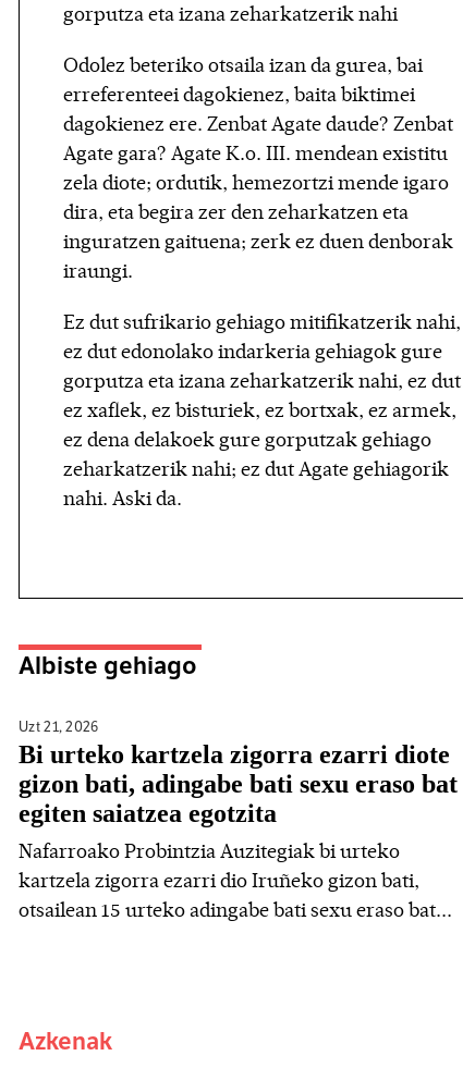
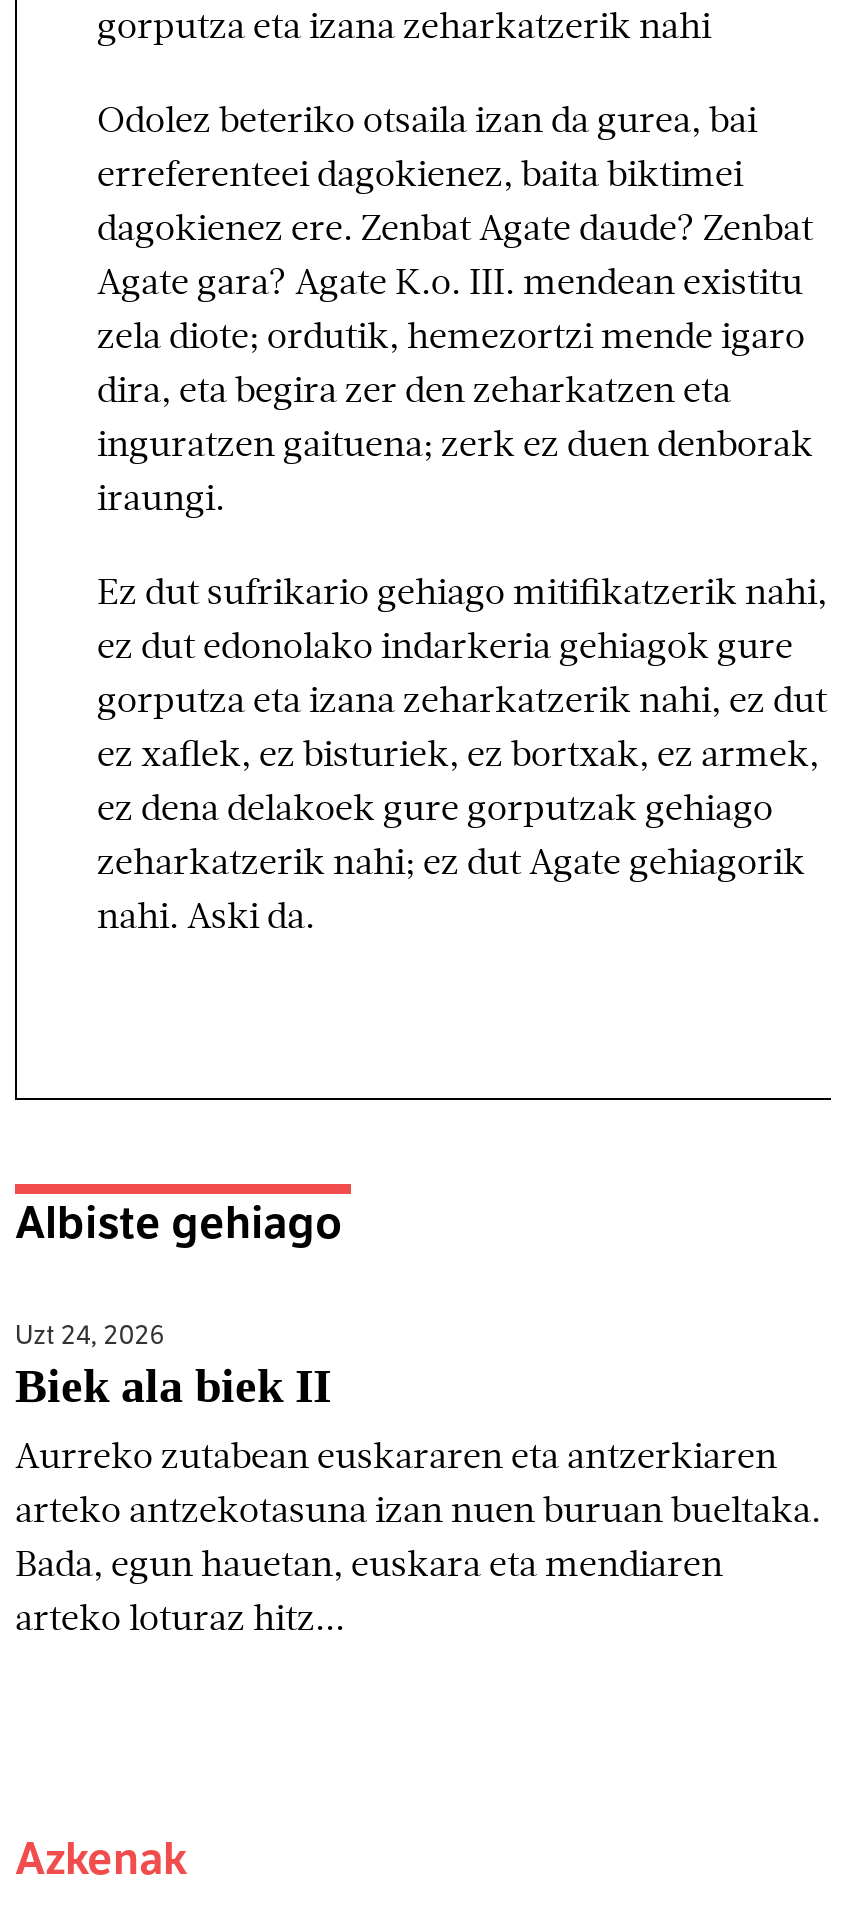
- Uzt 21, 2026
- Bi urteko kartzela zigorra ezarri diote
- gizon bati, adingabe bati sexu eraso bat
- egiten saiatzea egotzita
- Nafarroako Probintzia Auzitegiak bi urteko
- kartzela zigorra ezarri dio Iruñeko gizon bati,
- otsailean 15 urteko adingabe bati sexu eraso bat...
+ Uzt 24, 2026
+ Biek ala biek II
+ Aurreko zutabean euskararen eta antzerkiaren
+ arteko antzekotasuna izan nuen buruan bueltaka.
+ Bada, egun hauetan, euskara eta mendiaren
+ arteko loturaz hitz...
